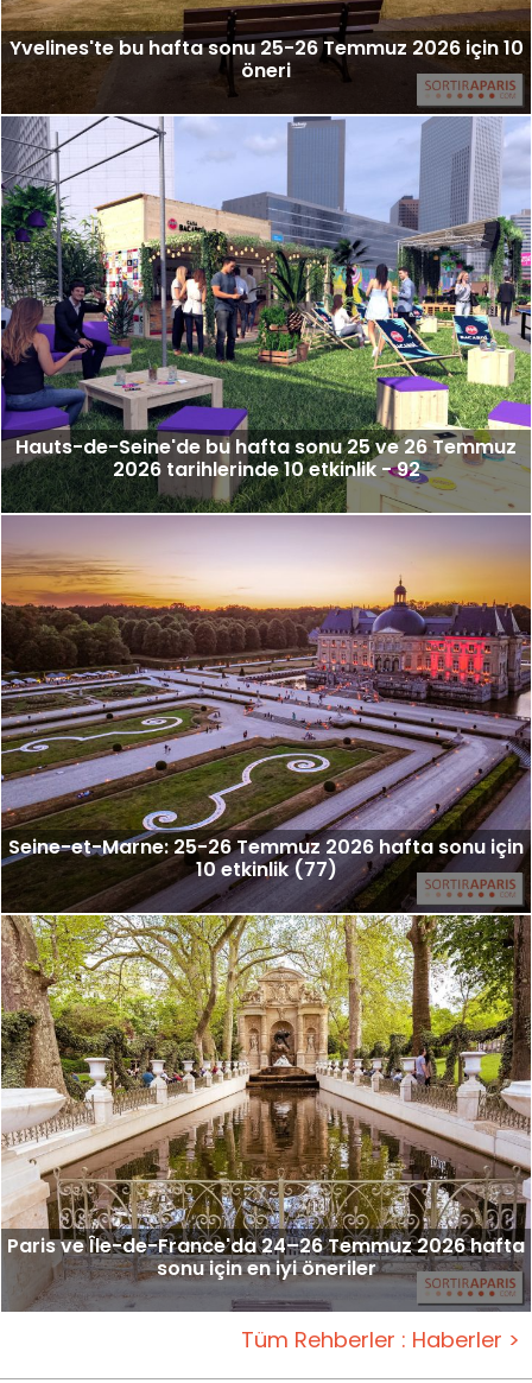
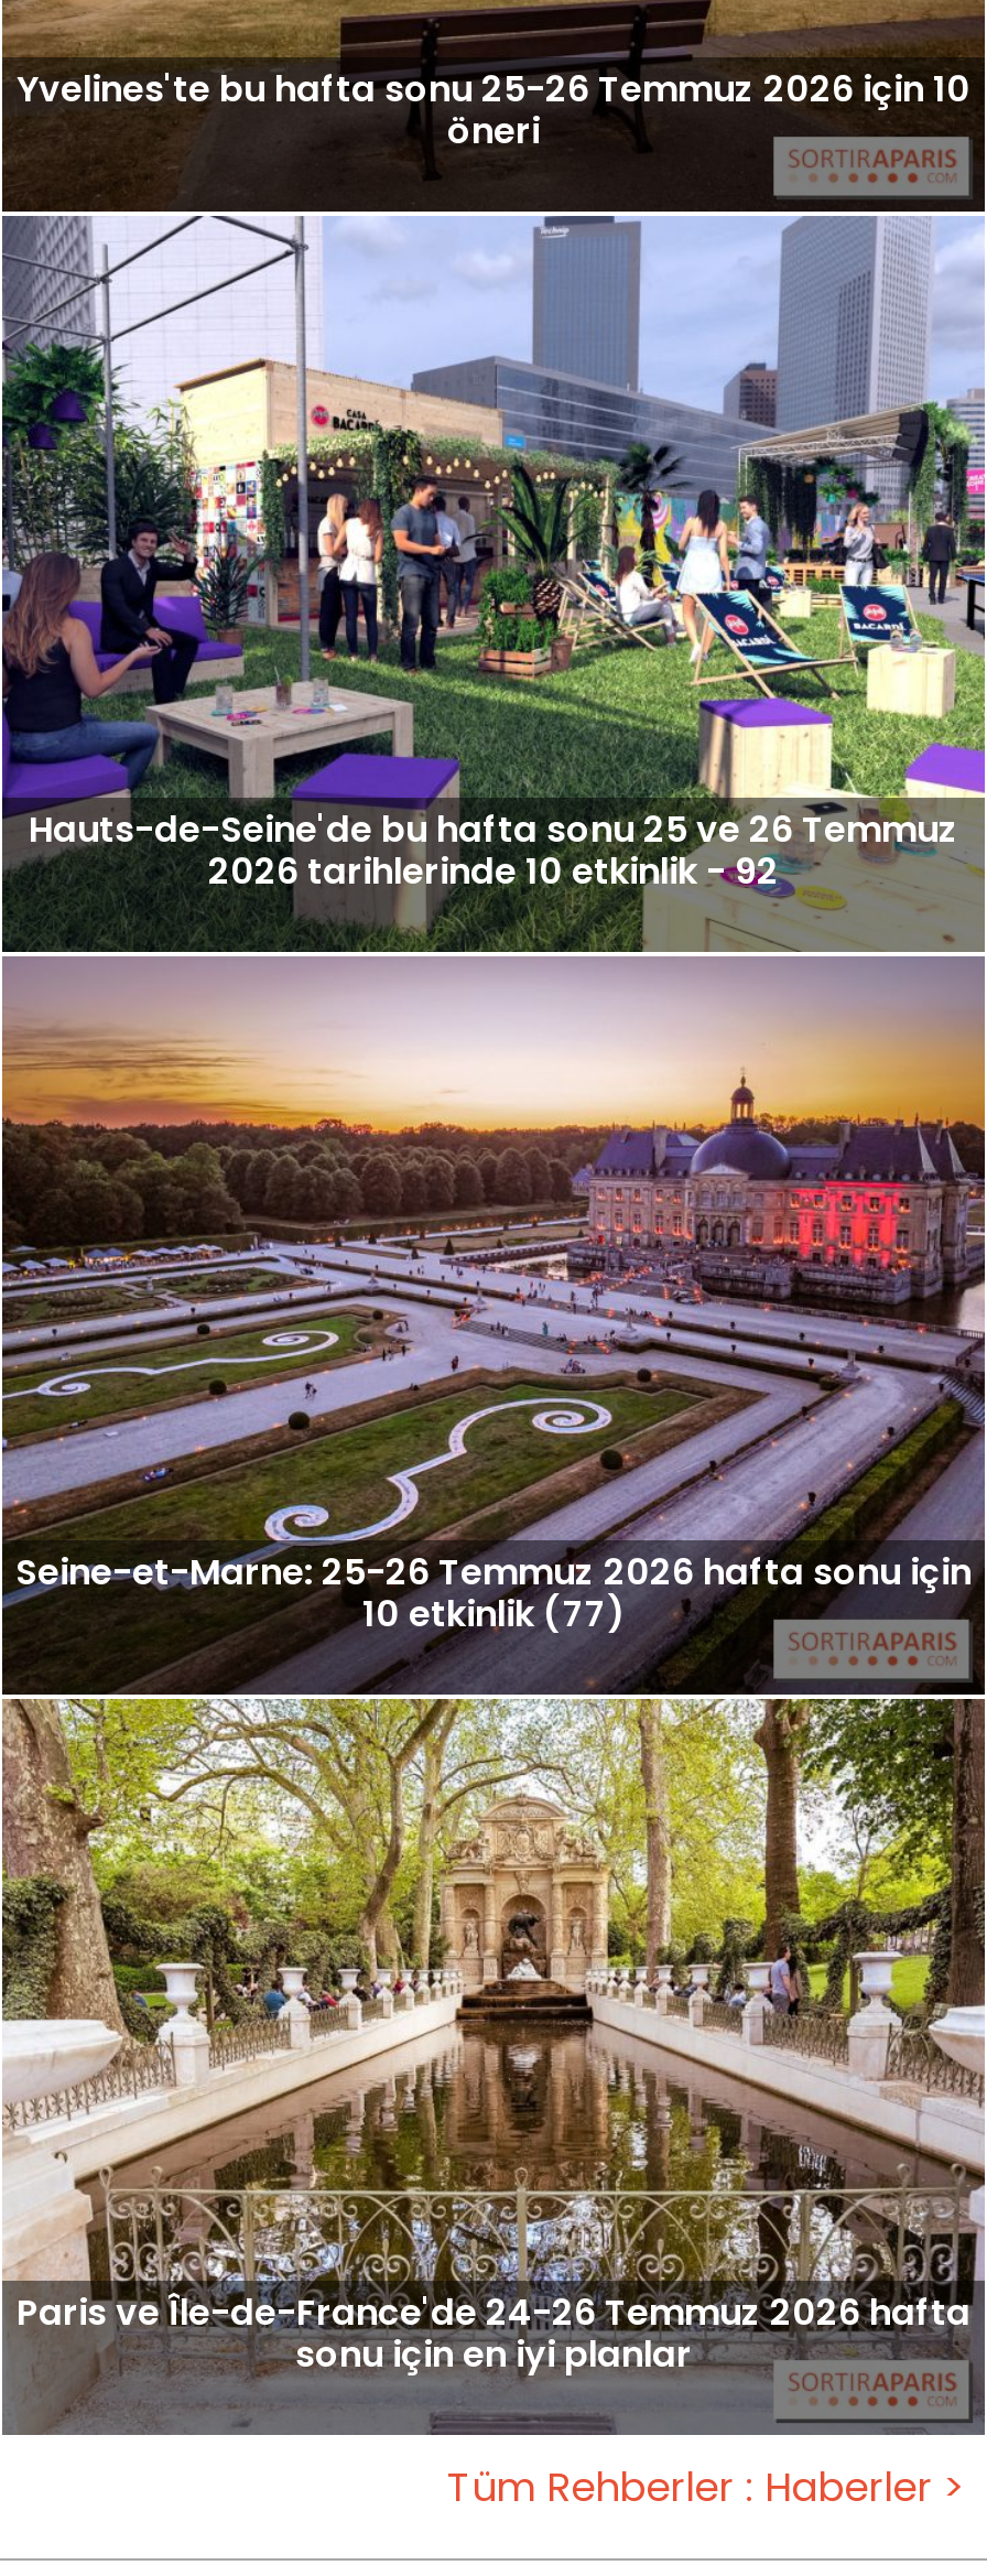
- Paris ve Île-de-France'da 24–26 Temmuz 2026 hafta
+ Paris ve Île-de-France'de 24-26 Temmuz 2026 hafta

- sonu için en iyi öneriler
+ sonu için en iyi planlar
